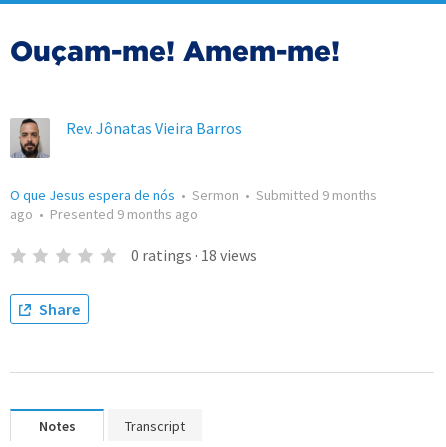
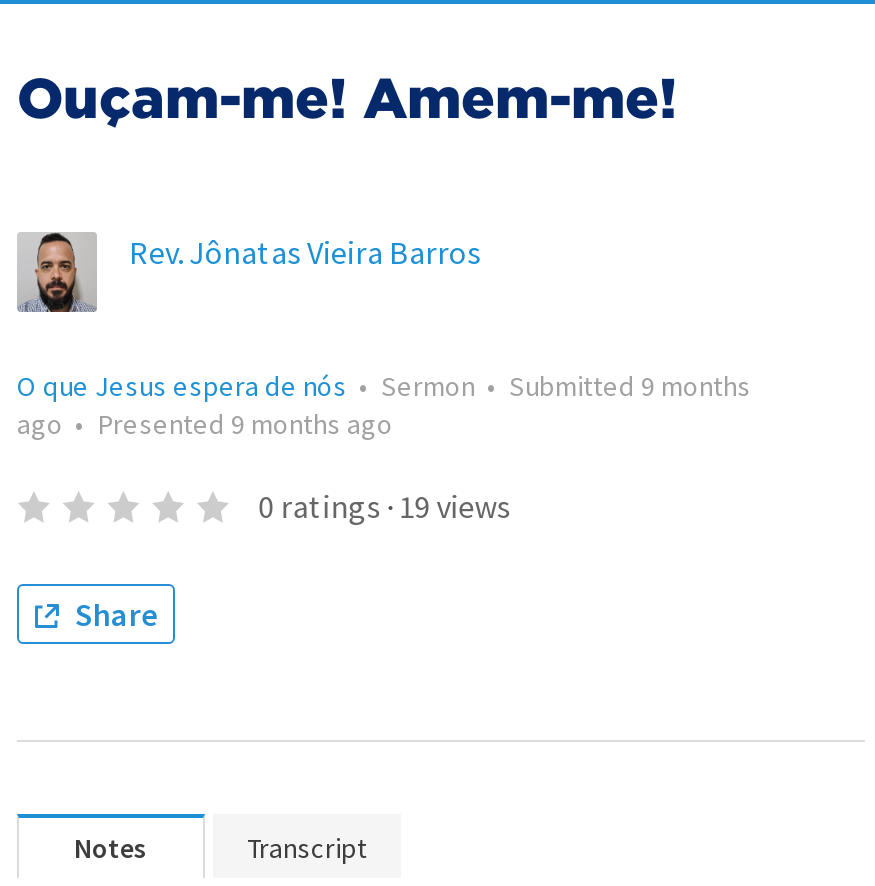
- 0 ratings · 18 views
+ 0 ratings · 19 views
